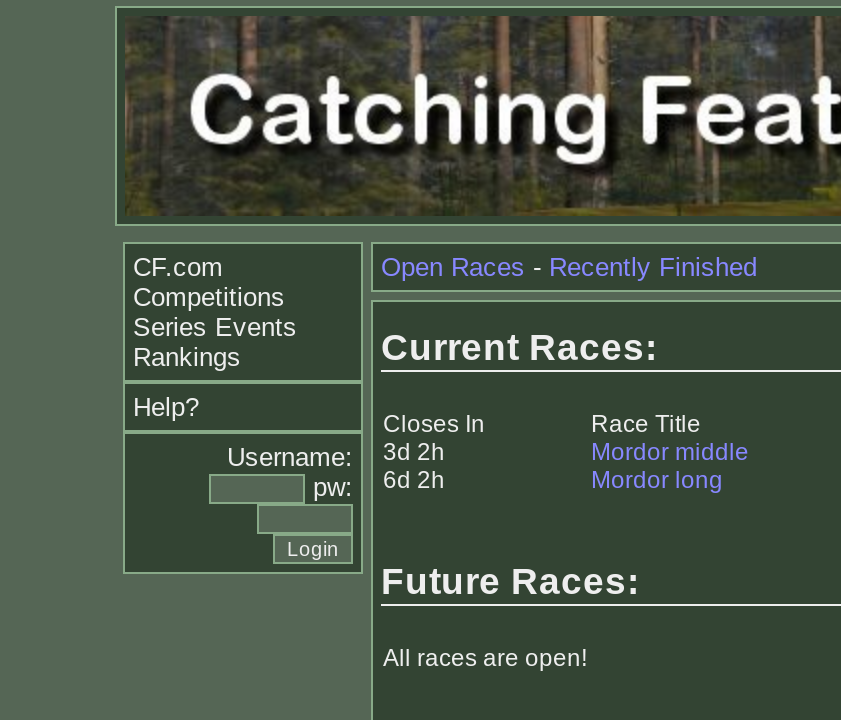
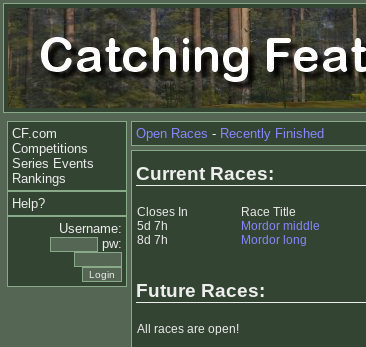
- Username: 3d 2h
+ Username: 5d 7h

- pw: 6d 2h
+ pw: 8d 7h
